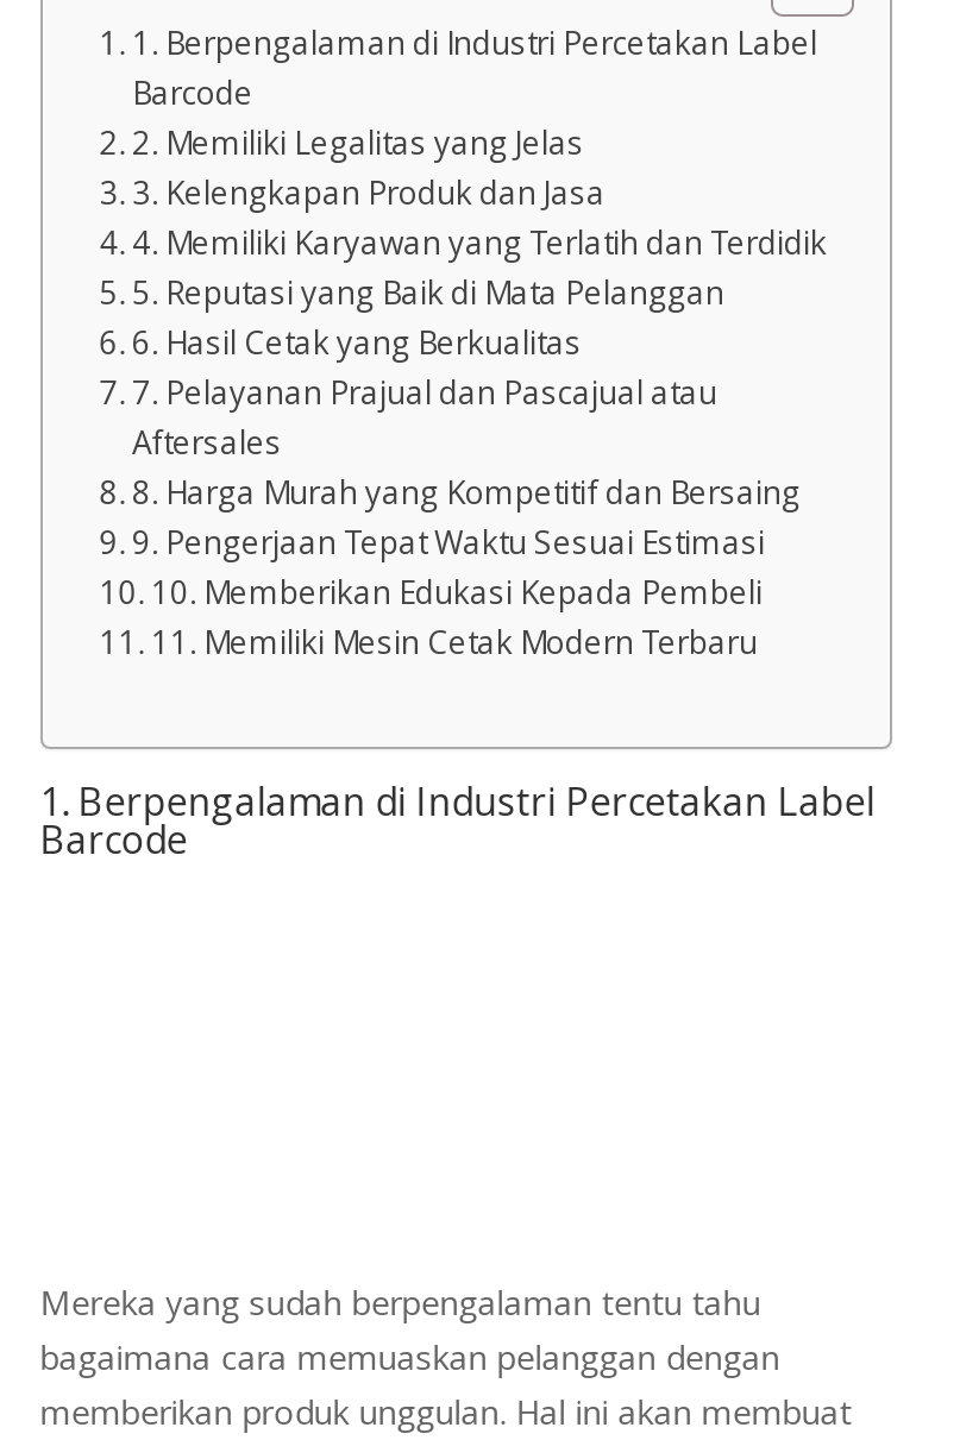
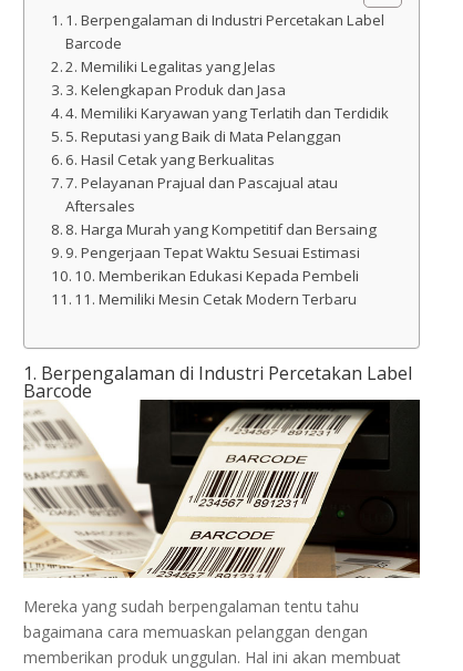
+ [image]
